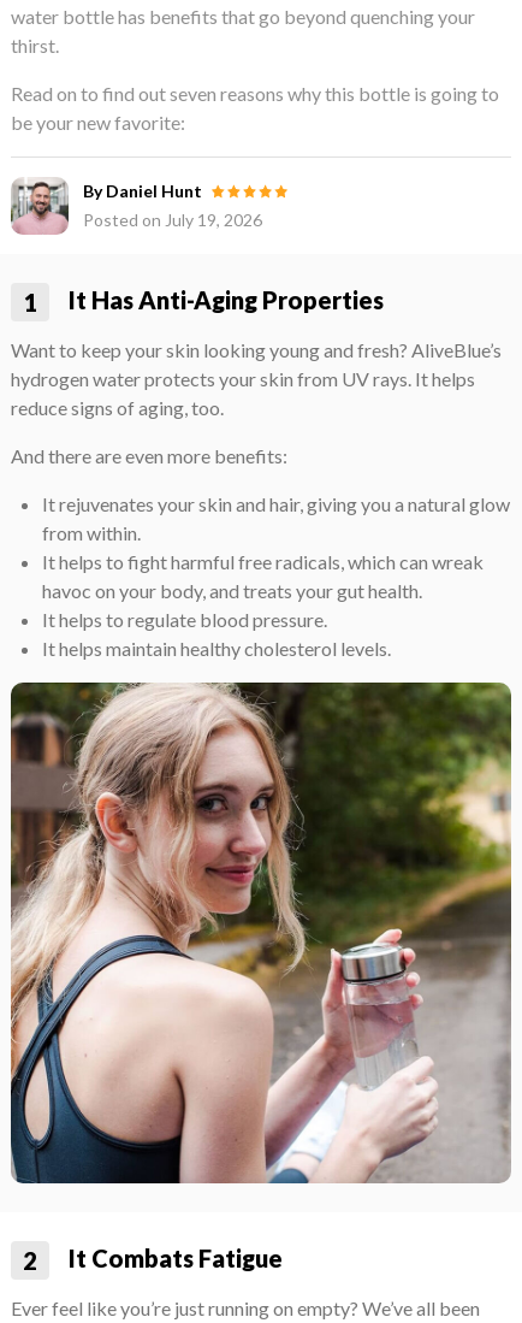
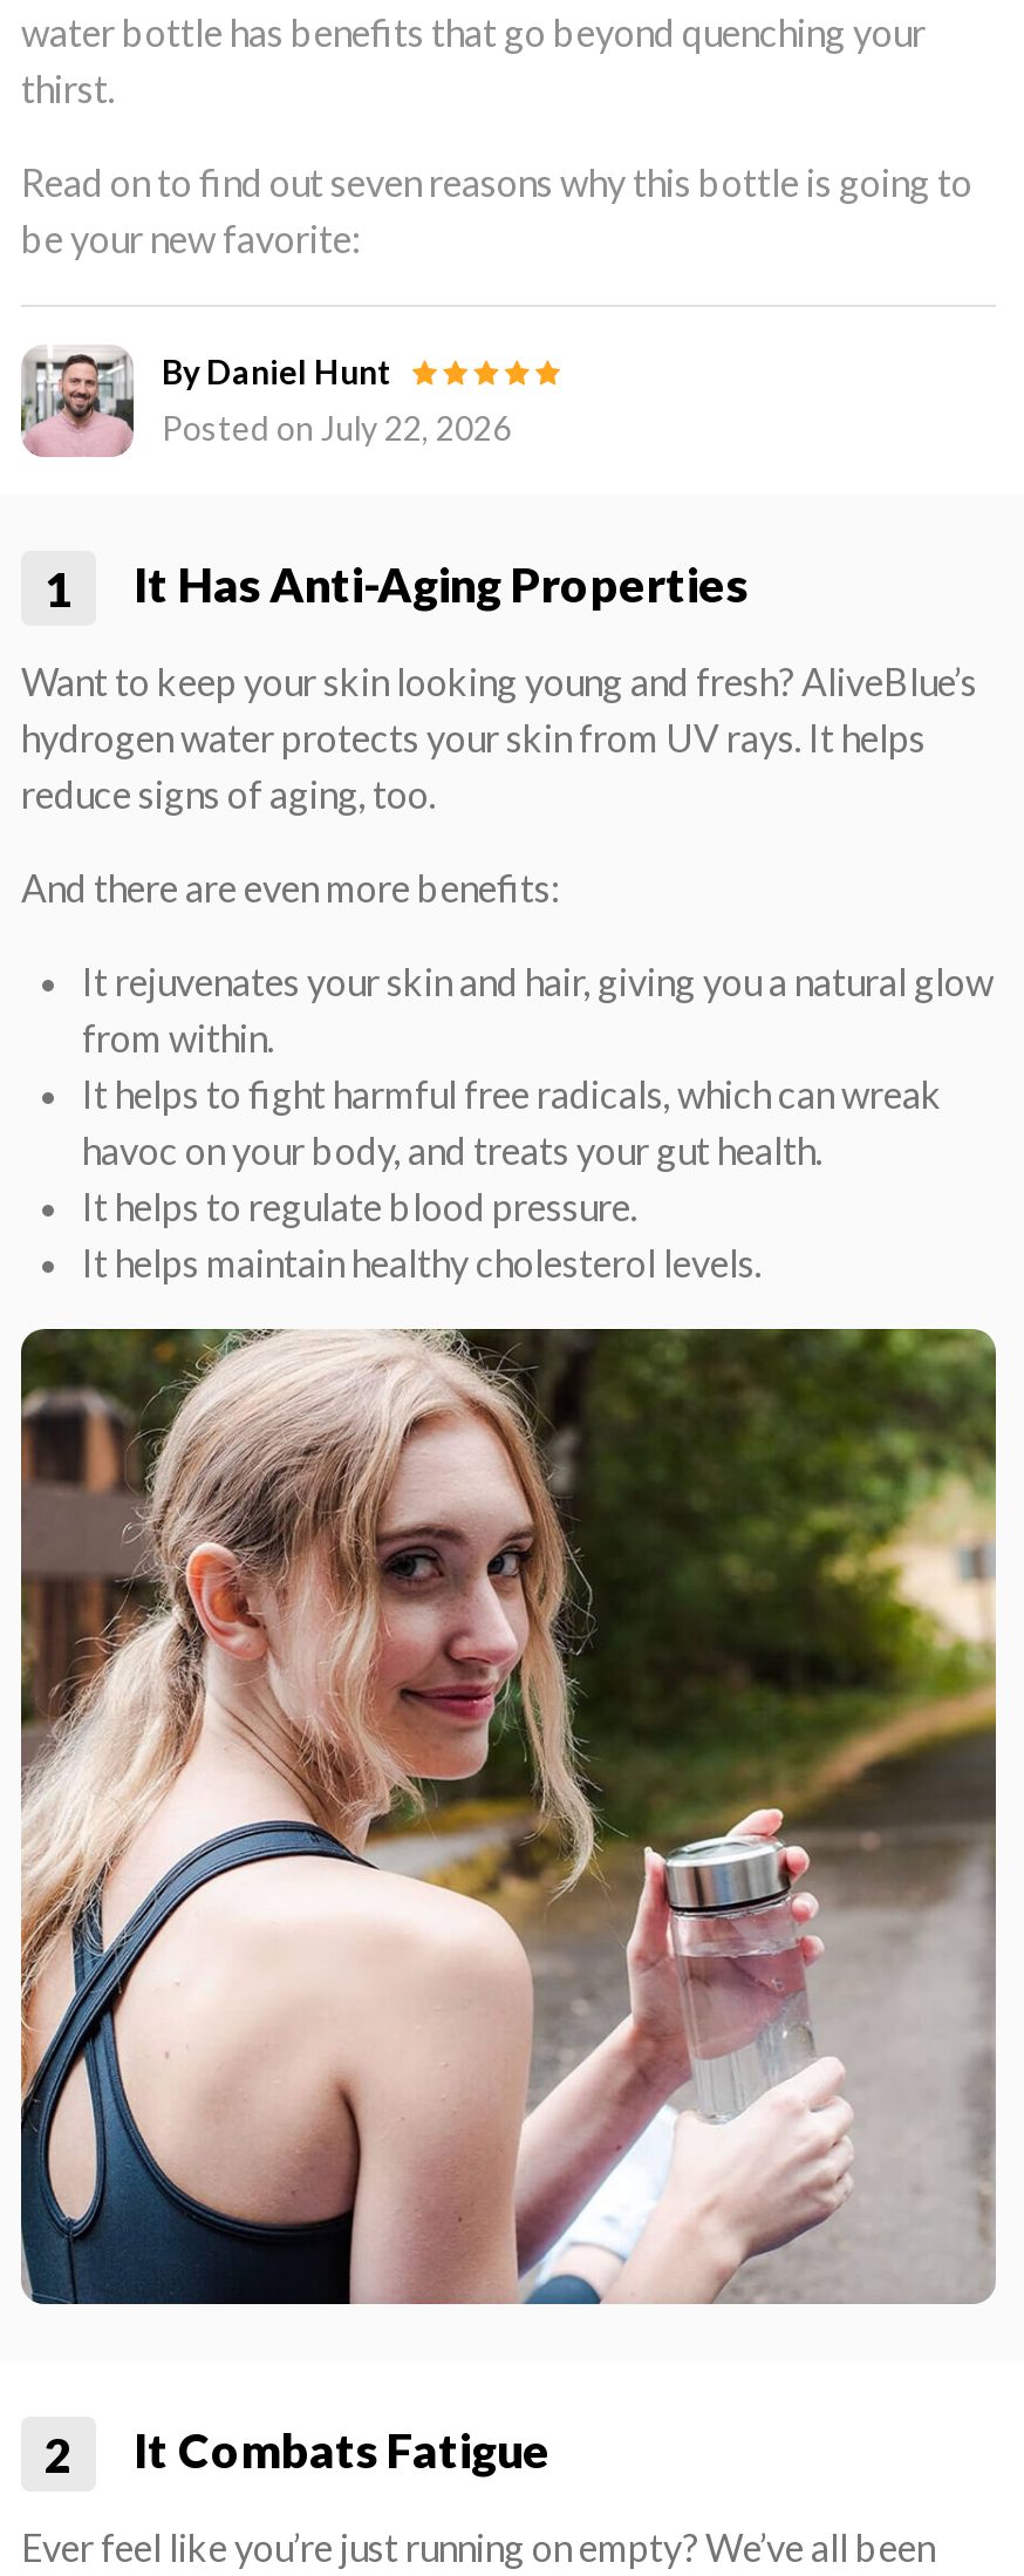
- Posted on July 19, 2026
+ Posted on July 22, 2026
